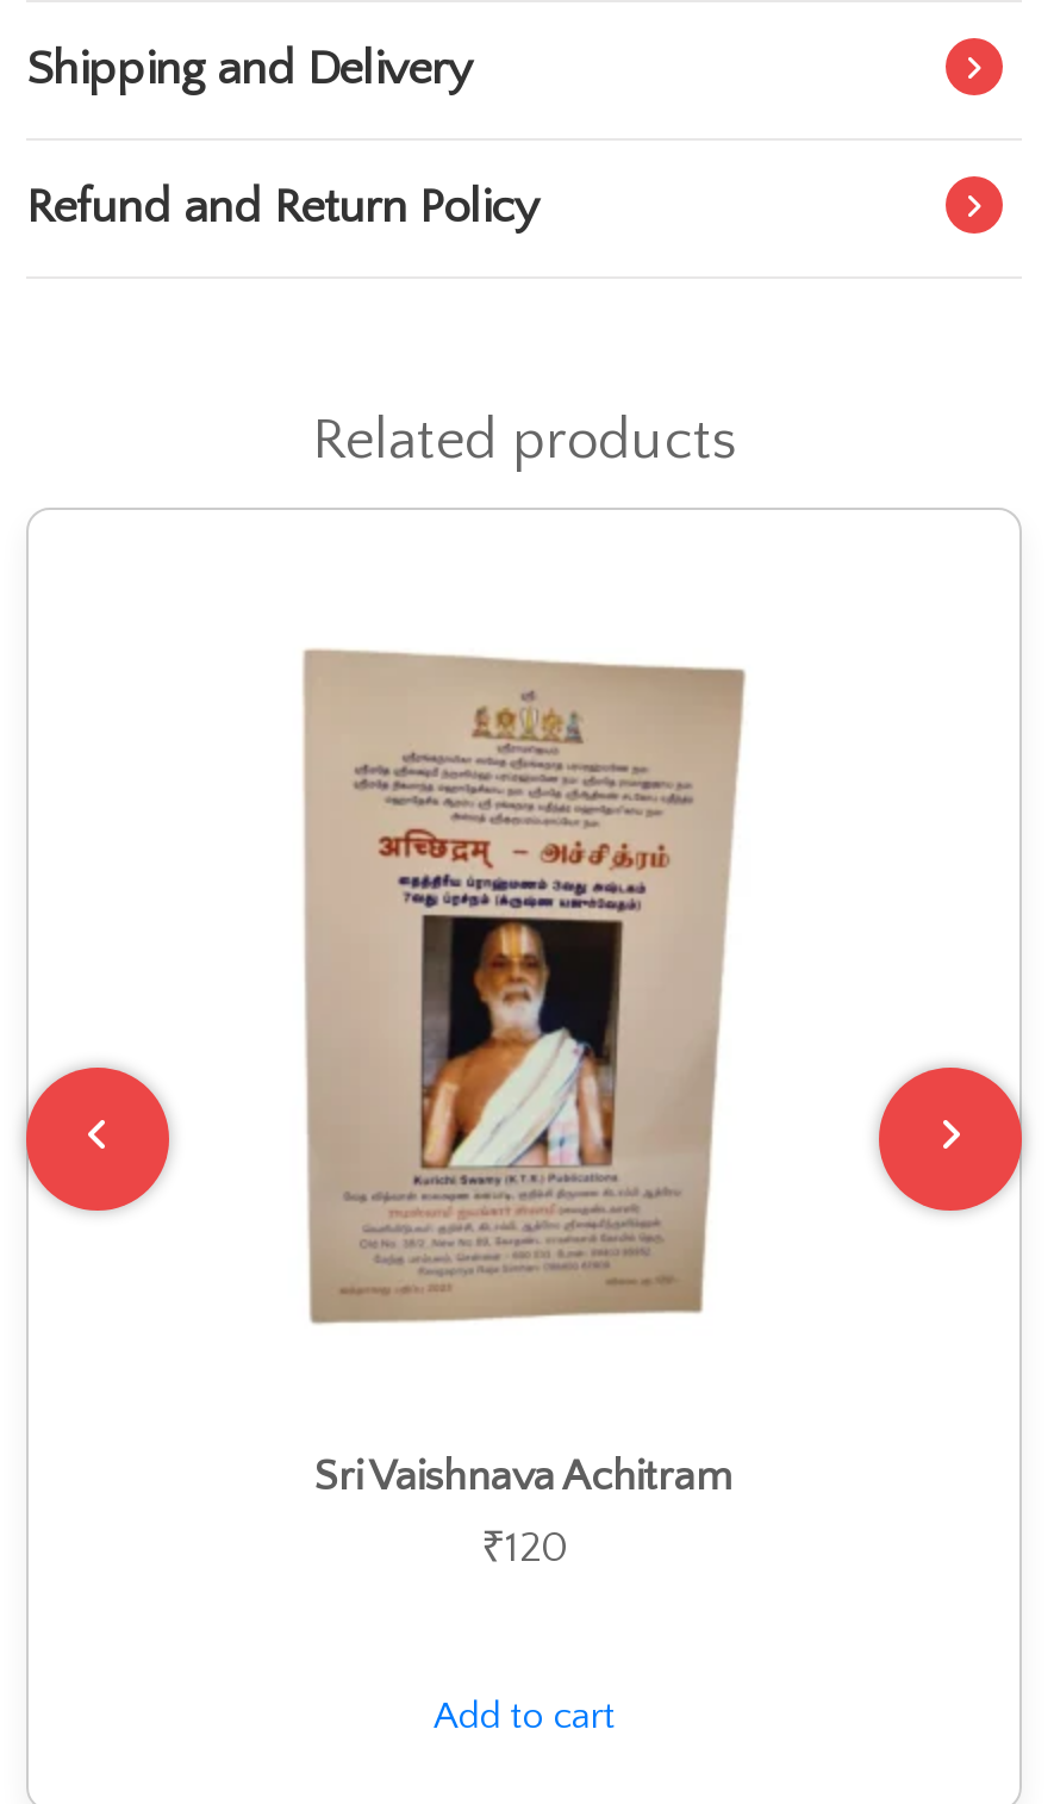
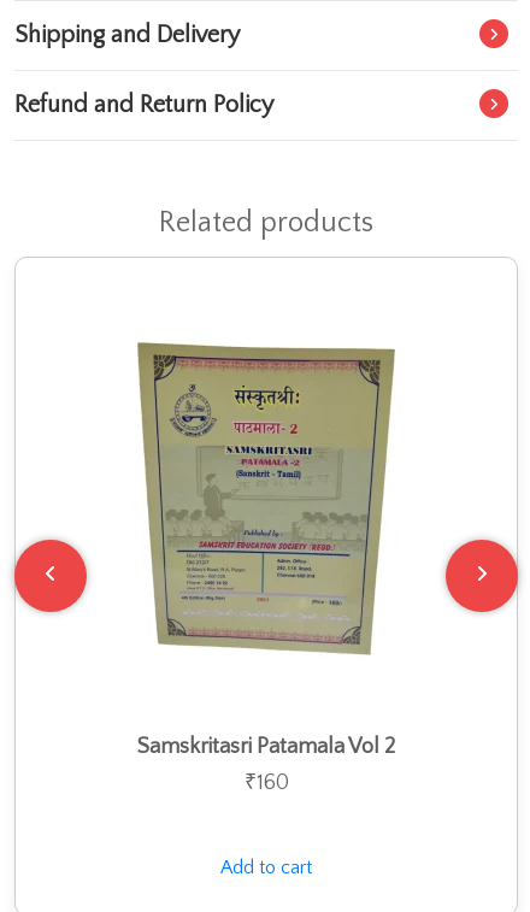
- [image]
+ [image]

- Sri Vaishnava Achitram
+ Samskritasri Patamala Vol 2

- ₹120
+ ₹160
